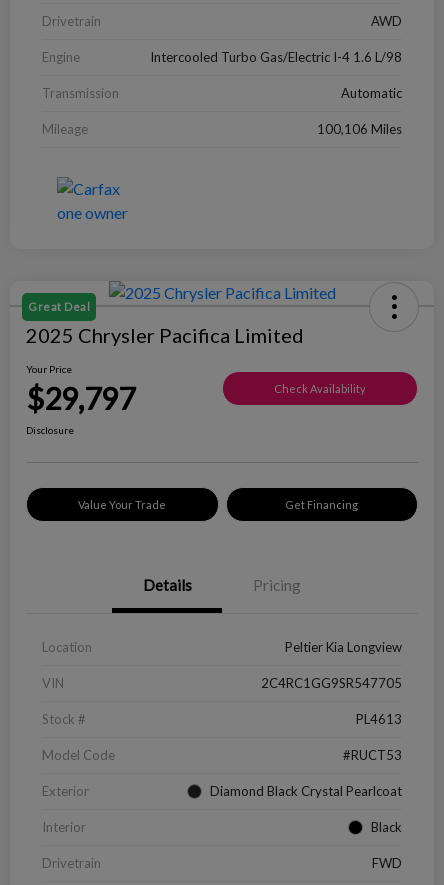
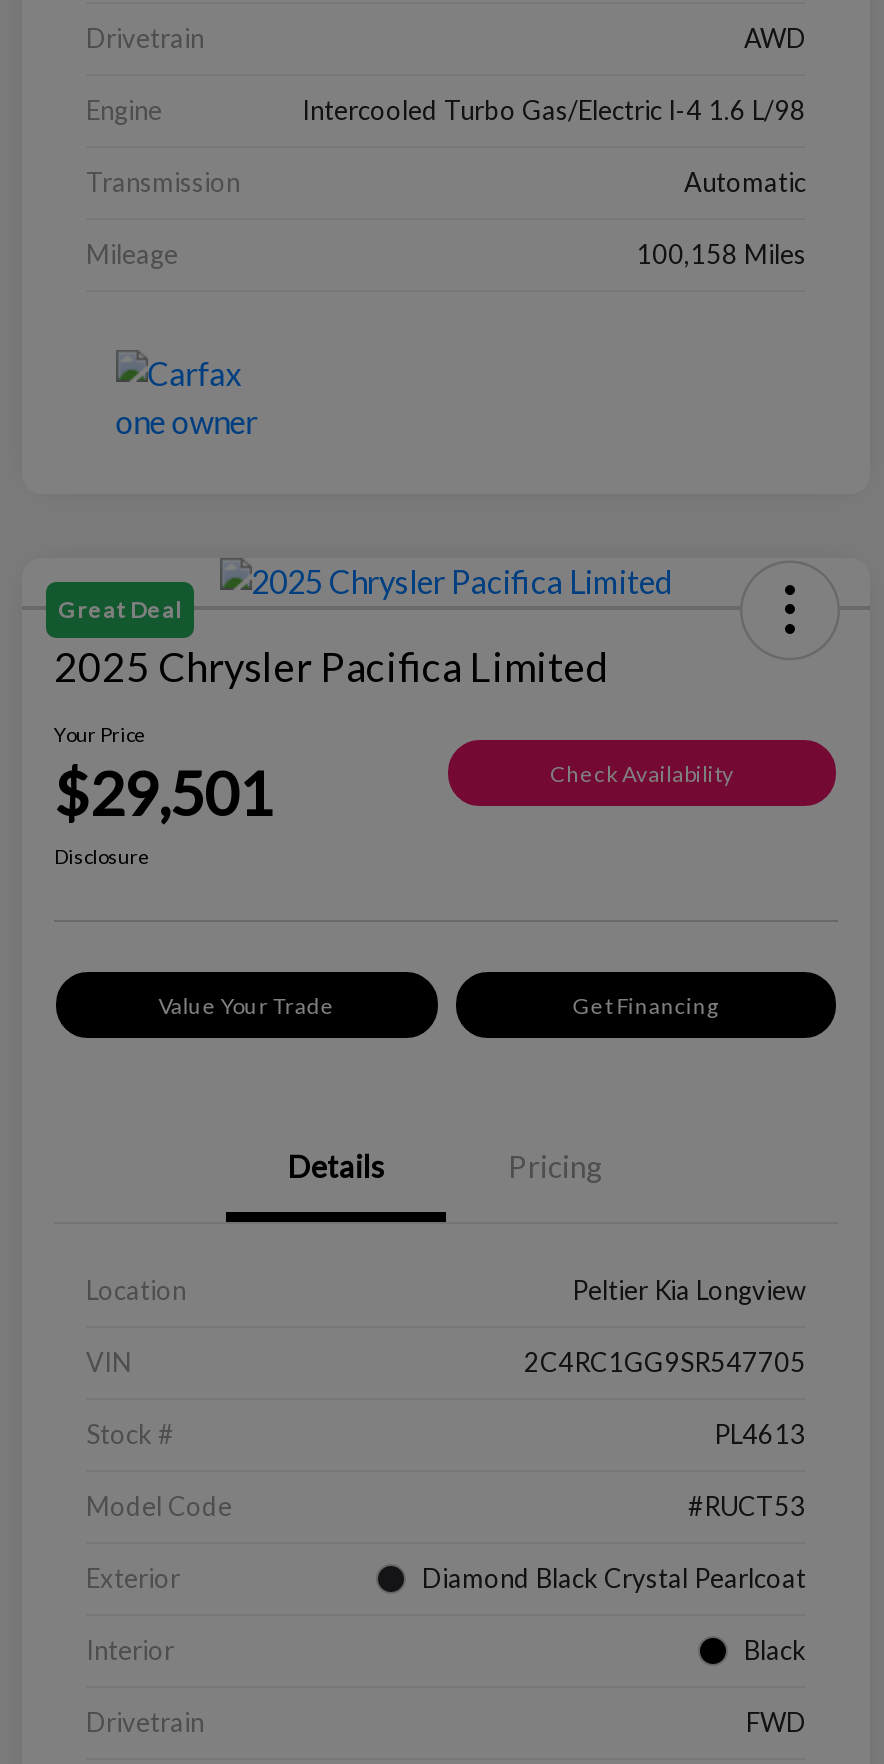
- 100,106 Miles
+ 100,158 Miles

- $29,797
+ $29,501
